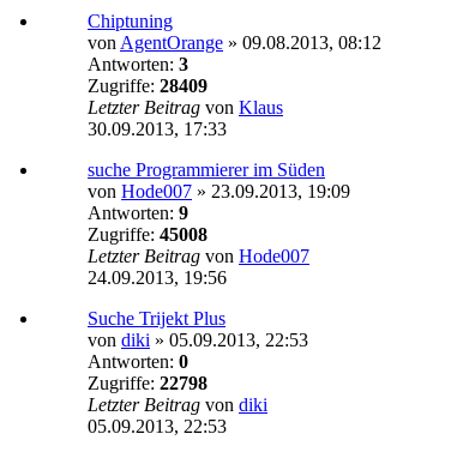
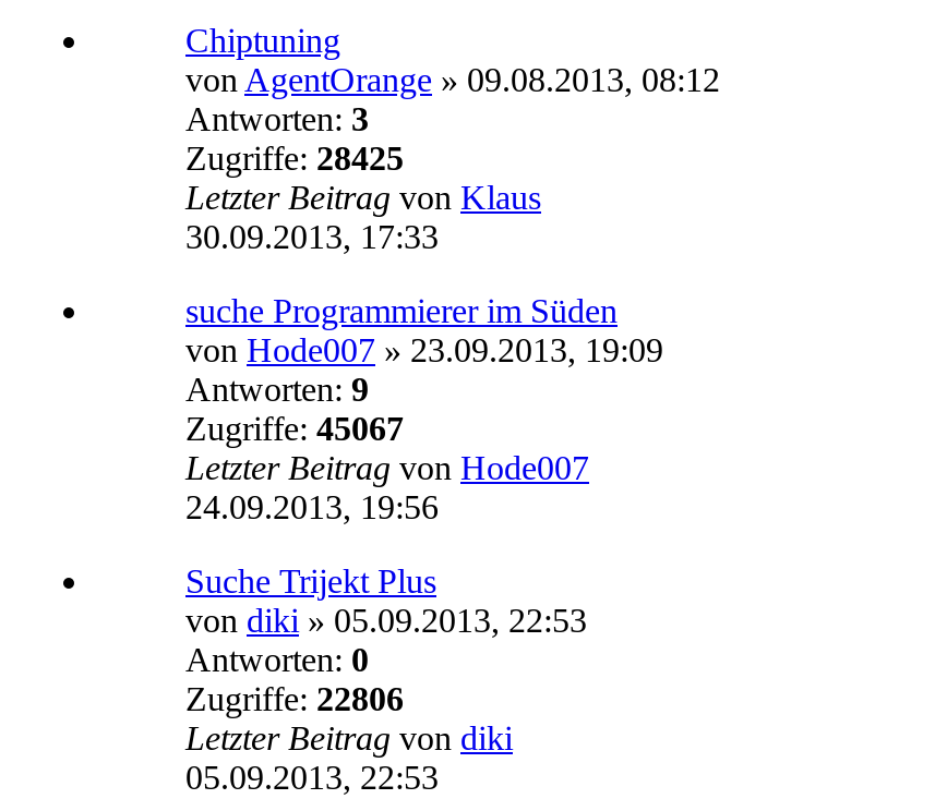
- Zugriffe: 28409
+ Zugriffe: 28425

- Zugriffe: 45008
+ Zugriffe: 45067

- Zugriffe: 22798
+ Zugriffe: 22806
